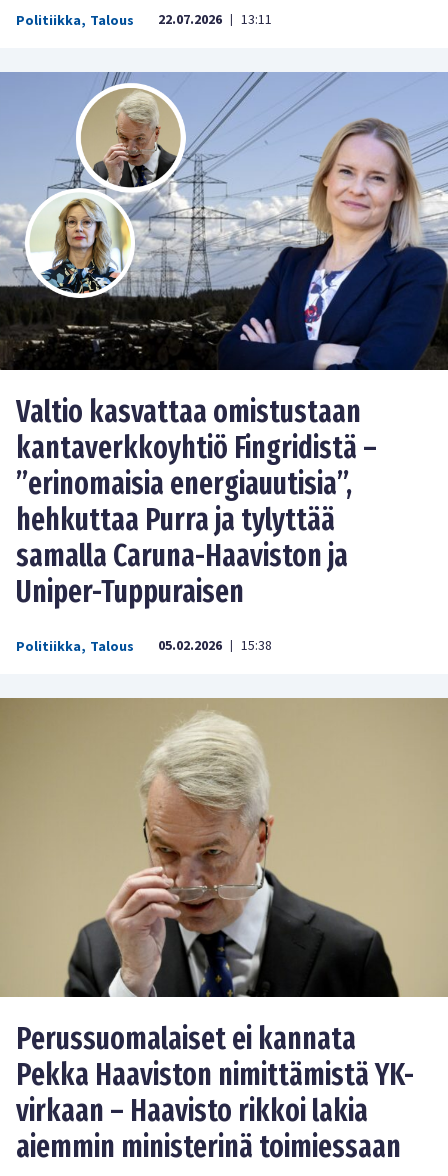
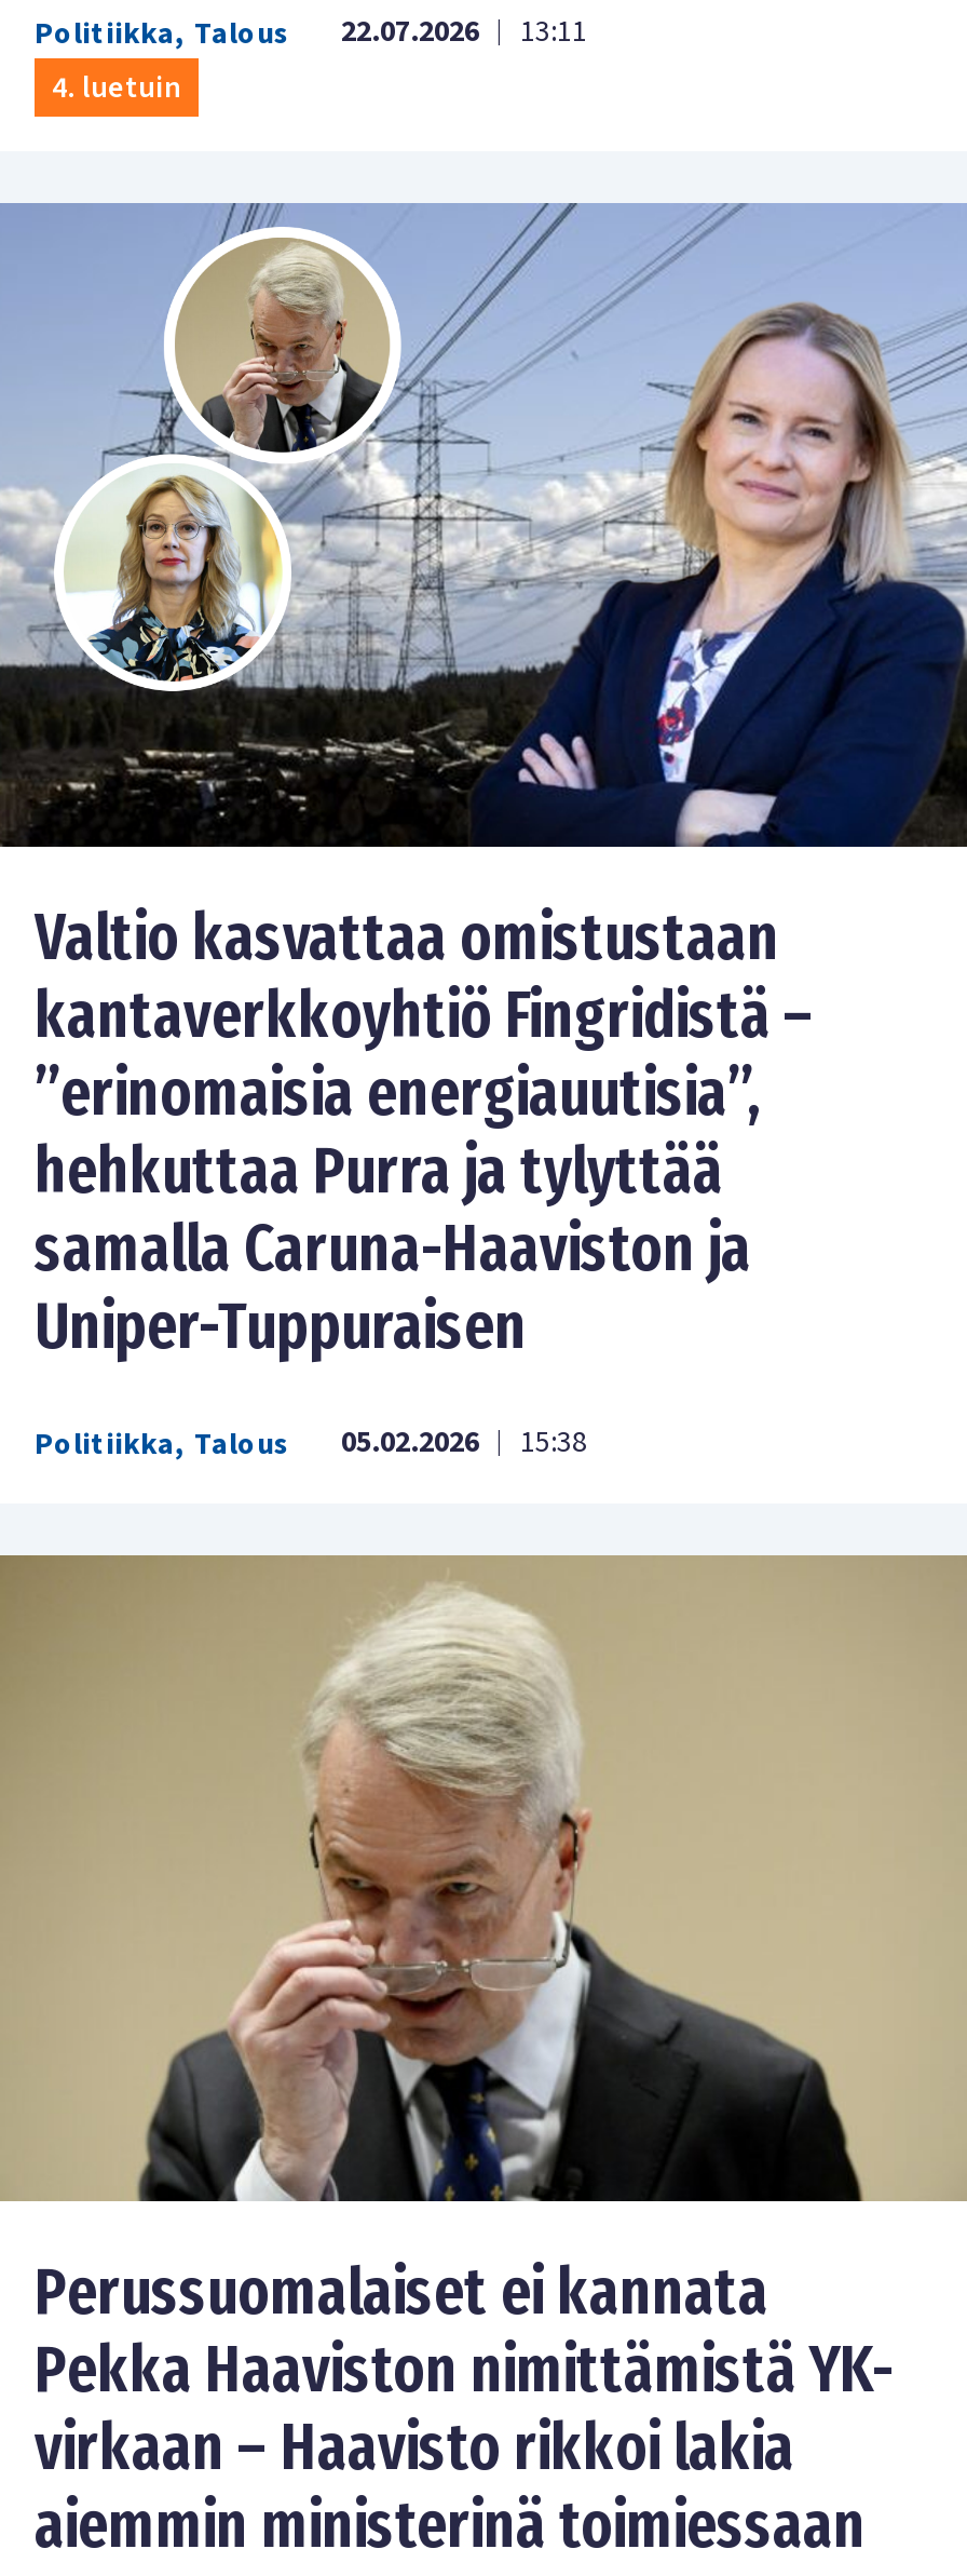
+ 4. luetuin
